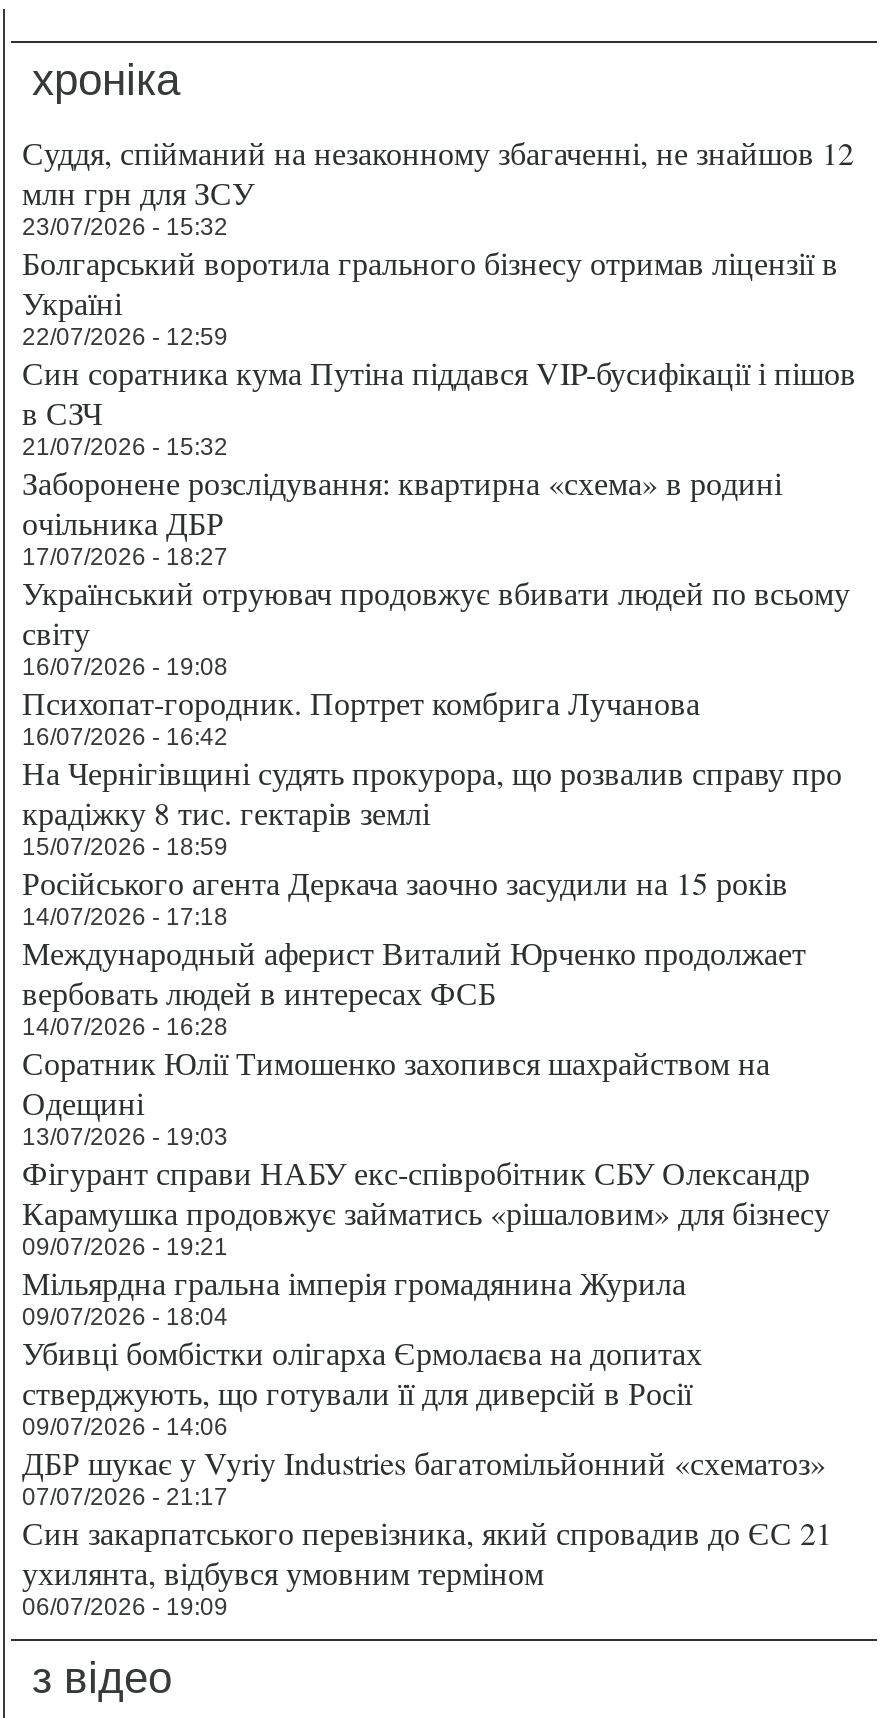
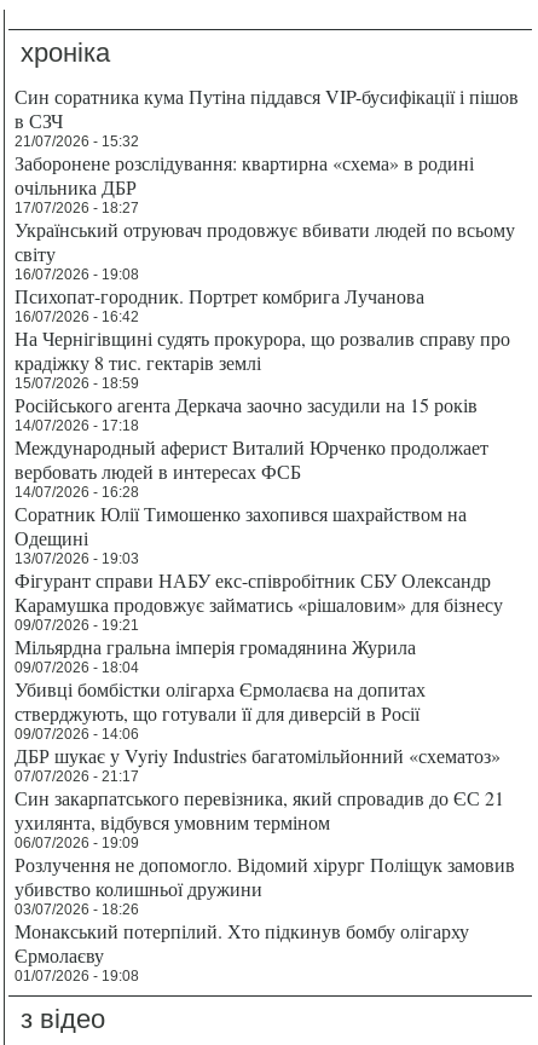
- Суддя, спійманий на незаконному збагаченні, не знайшов 12
- млн грн для ЗСУ
- 23/07/2026 - 15:32
- Болгарський воротила грального бізнесу отримав ліцензії в
- Україні
- 22/07/2026 - 12:59

moved up: Син соратника кума Путіна піддався VIP-бусифікації і пішов | в СЗЧ | 21/07/2026 - 15:32 | ... | ухилянта, відбувся умовним терміном | 06/07/2026 - 19:09

+ Розлучення не допомогло. Відомий хірург Поліщук замовив
+ убивство колишньої дружини
+ 03/07/2026 - 18:26
+ Монакський потерпілий. Хто підкинув бомбу олігарху
+ Єрмолаєву
+ 01/07/2026 - 19:08
